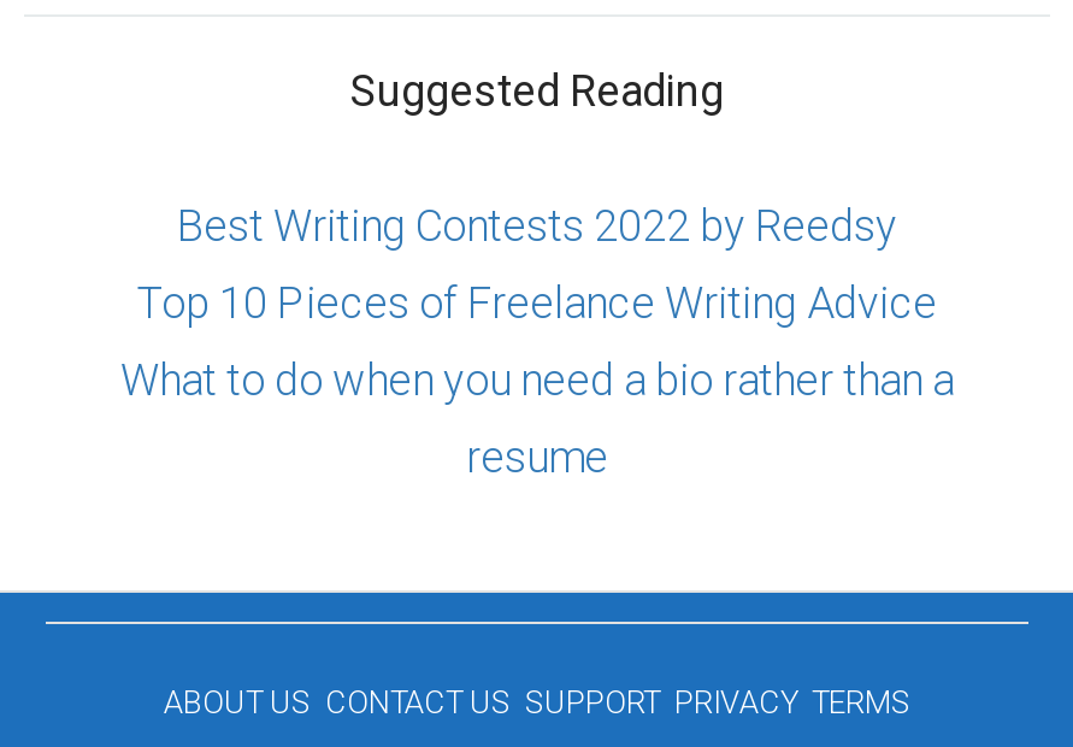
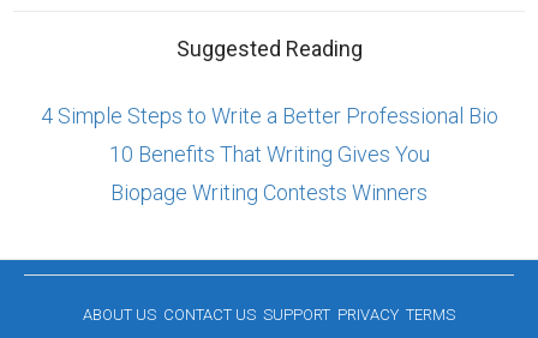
- Best Writing Contests 2022 by Reedsy
- Top 10 Pieces of Freelance Writing Advice
- What to do when you need a bio rather than a
- resume
+ 4 Simple Steps to Write a Better Professional Bio
+ 10 Benefits That Writing Gives You
+ Biopage Writing Contests Winners
